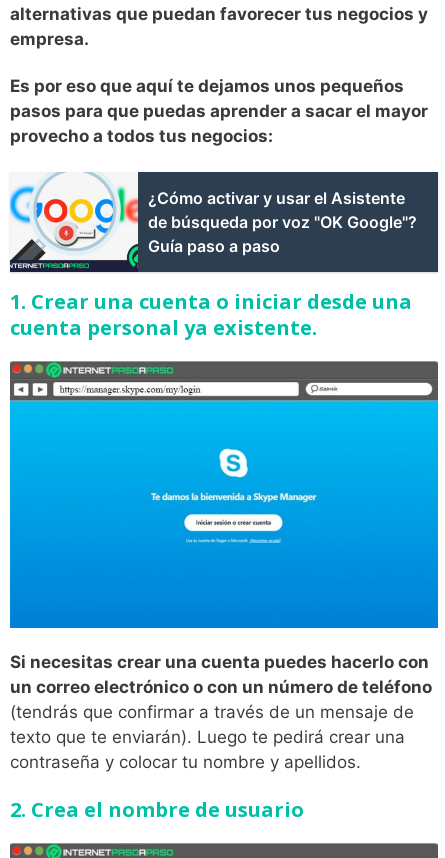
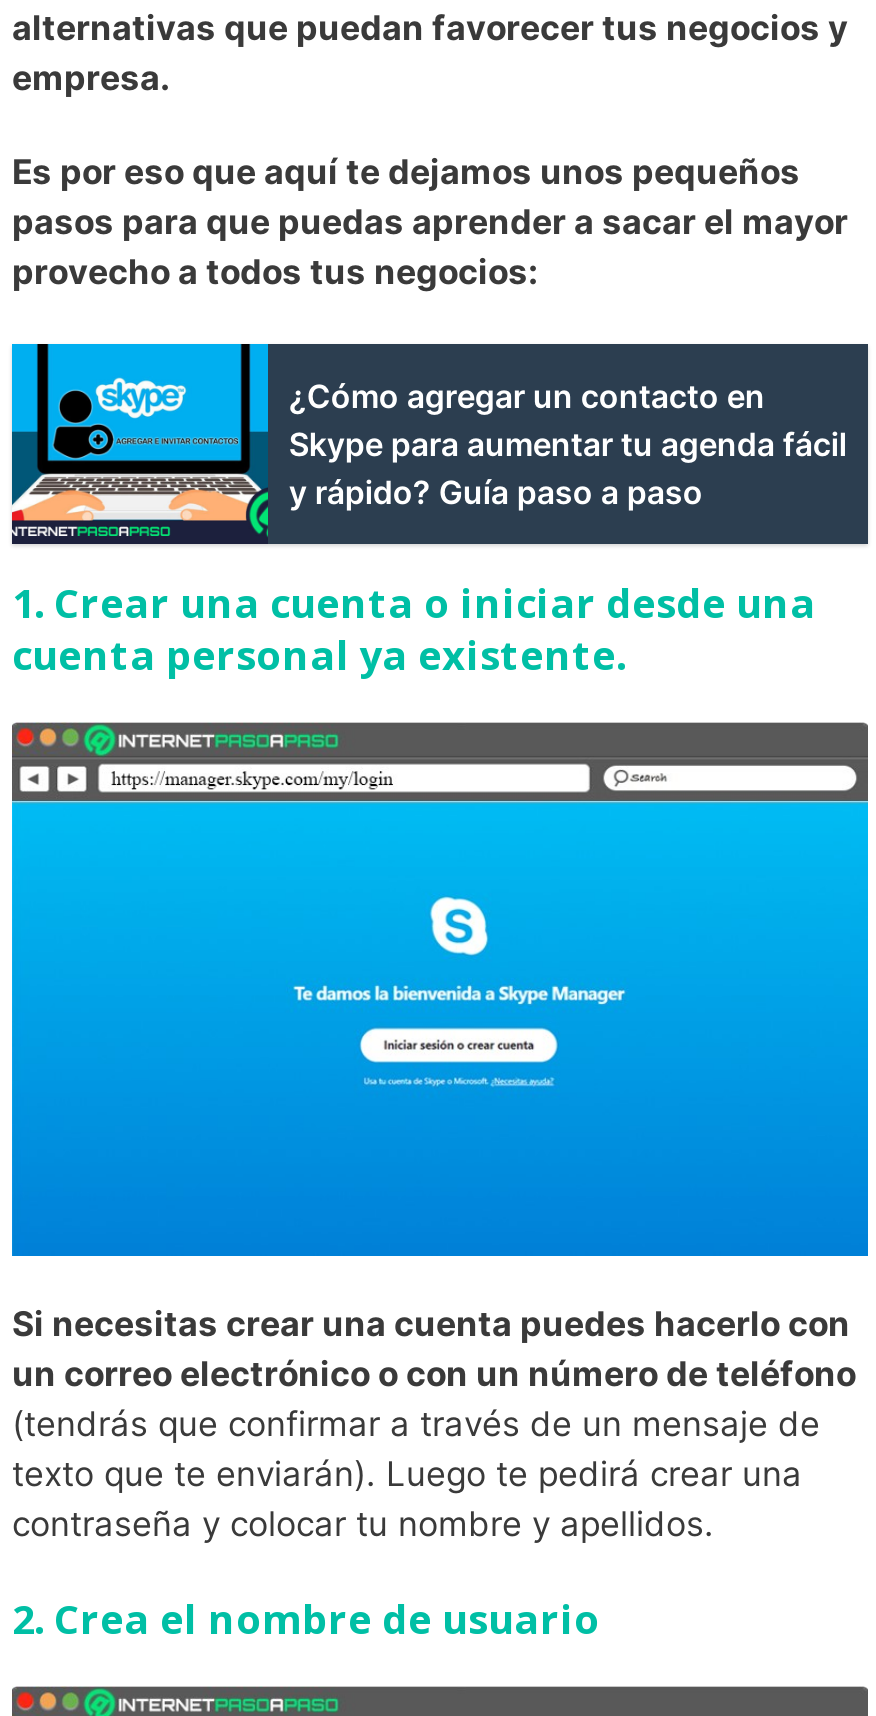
- [image]
- ¿Cómo activar y usar el Asistente
- de búsqueda por voz "OK Google"?
- Guía paso a paso
+ [image]
+ ¿Cómo agregar un contacto en
+ Skype para aumentar tu agenda fácil
+ y rápido? Guía paso a paso
